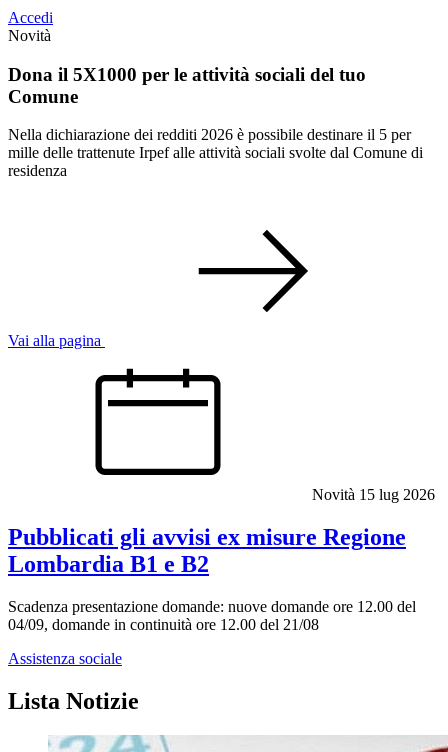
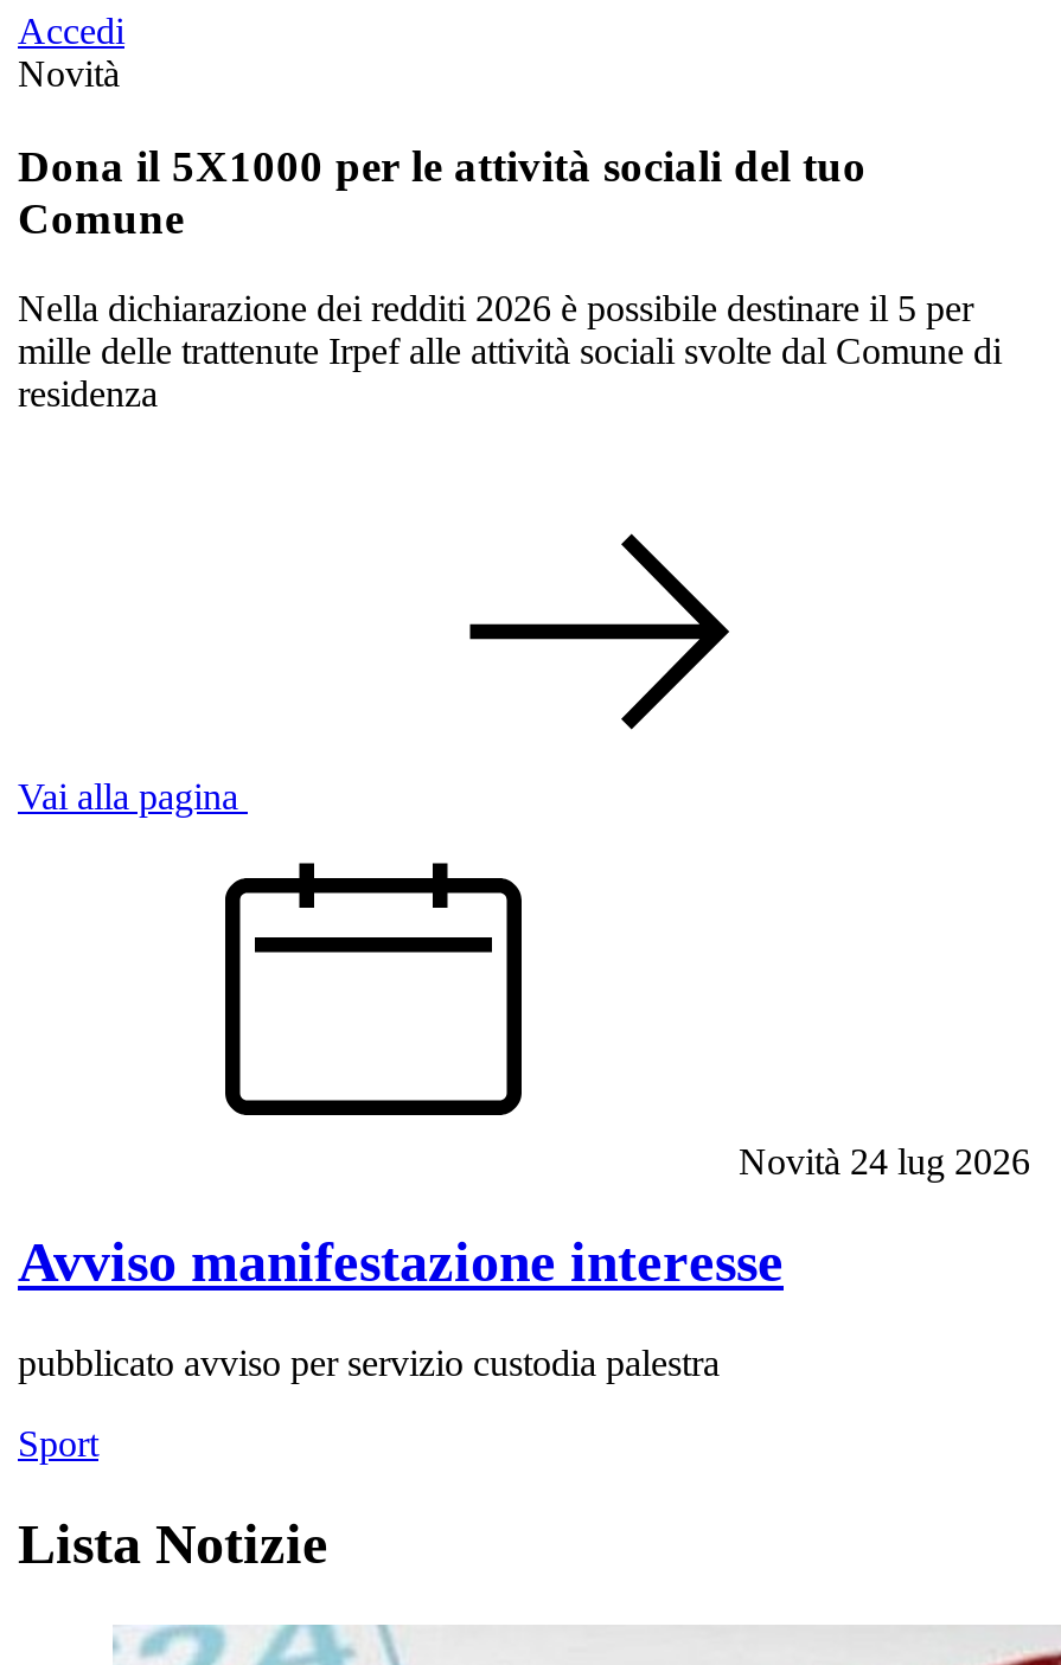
- Novità 15 lug 2026
+ Novità 24 lug 2026

- Pubblicati gli avvisi ex misure Regione
- Lombardia B1 e B2
+ Avviso manifestazione interesse

- Scadenza presentazione domande: nuove domande ore 12.00 del
- 04/09, domande in continuità ore 12.00 del 21/08
+ pubblicato avviso per servizio custodia palestra

- Assistenza sociale
+ Sport
